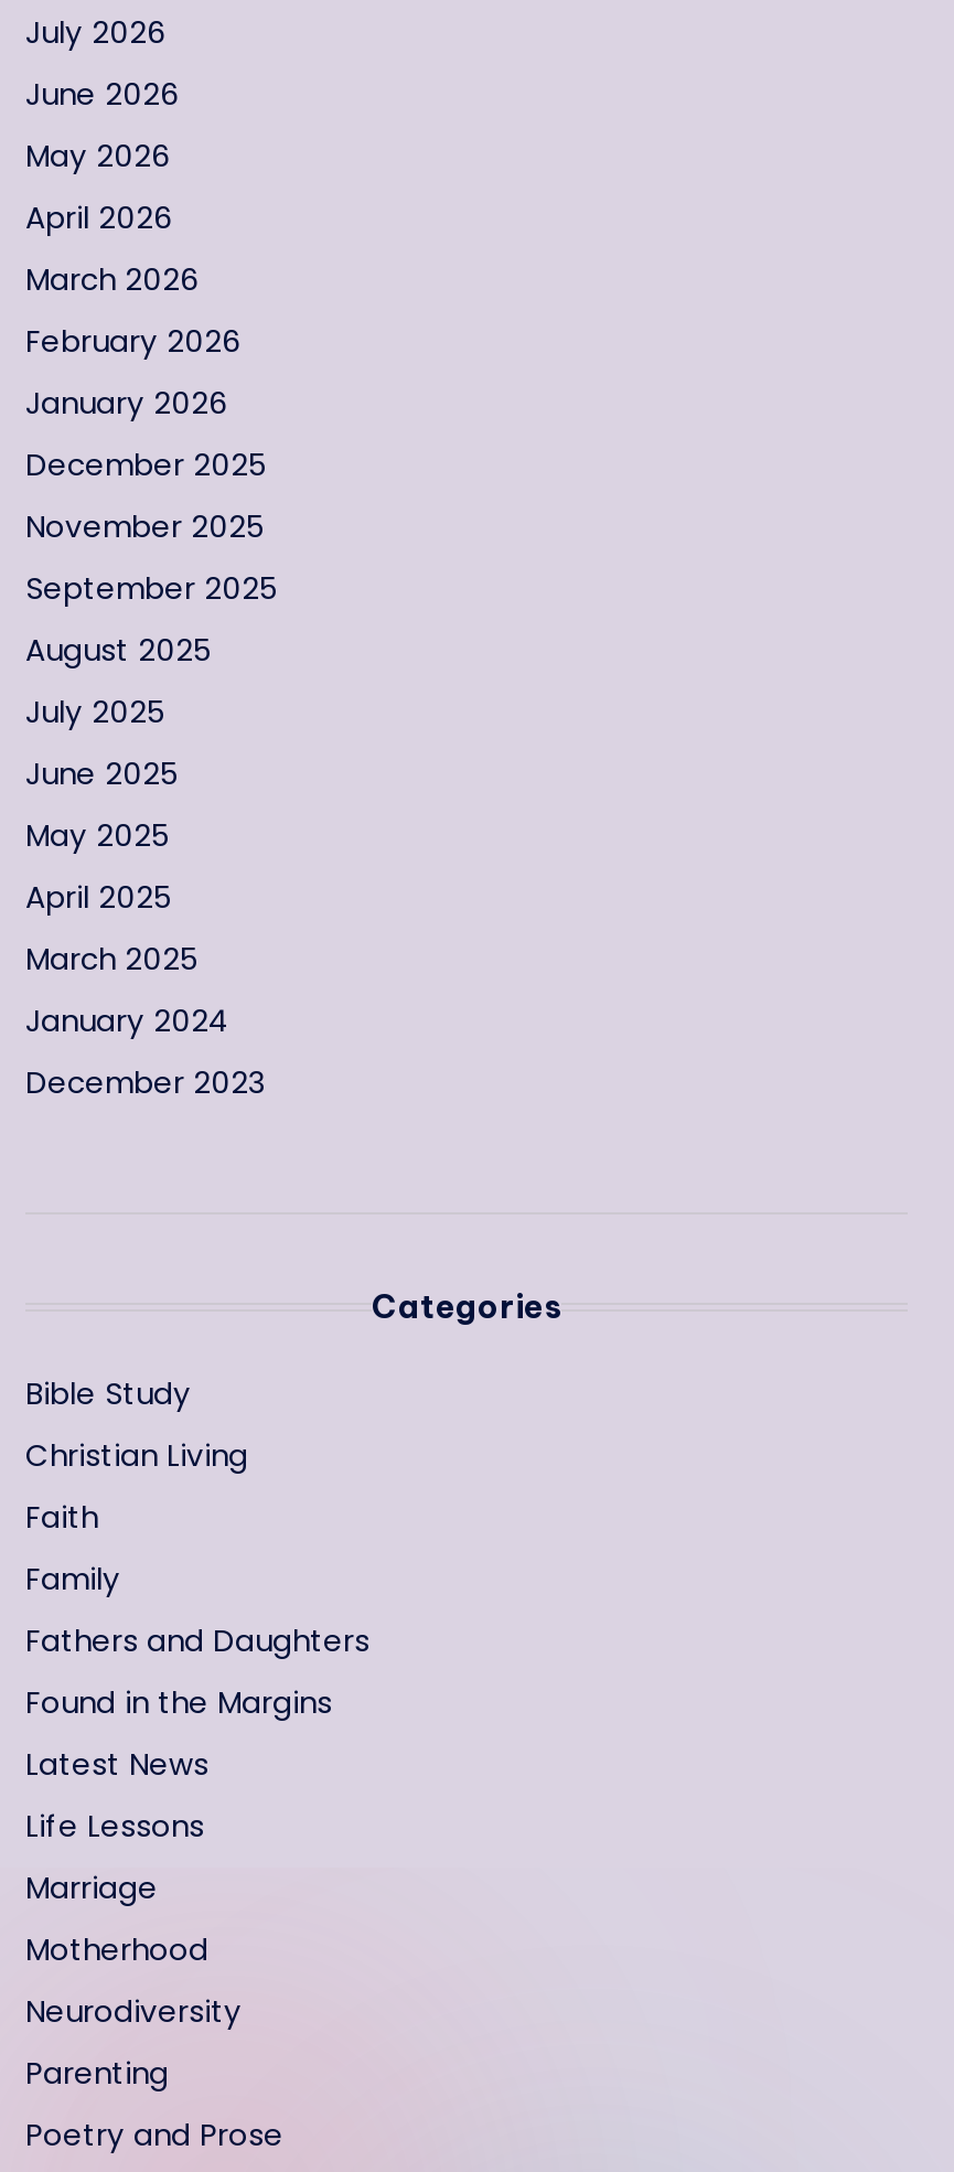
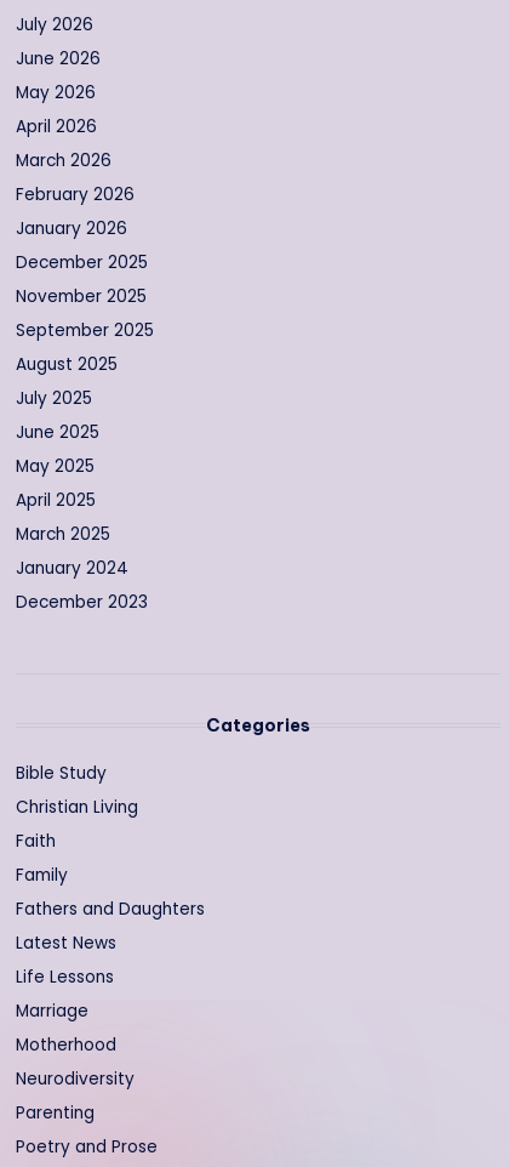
- Found in the Margins
